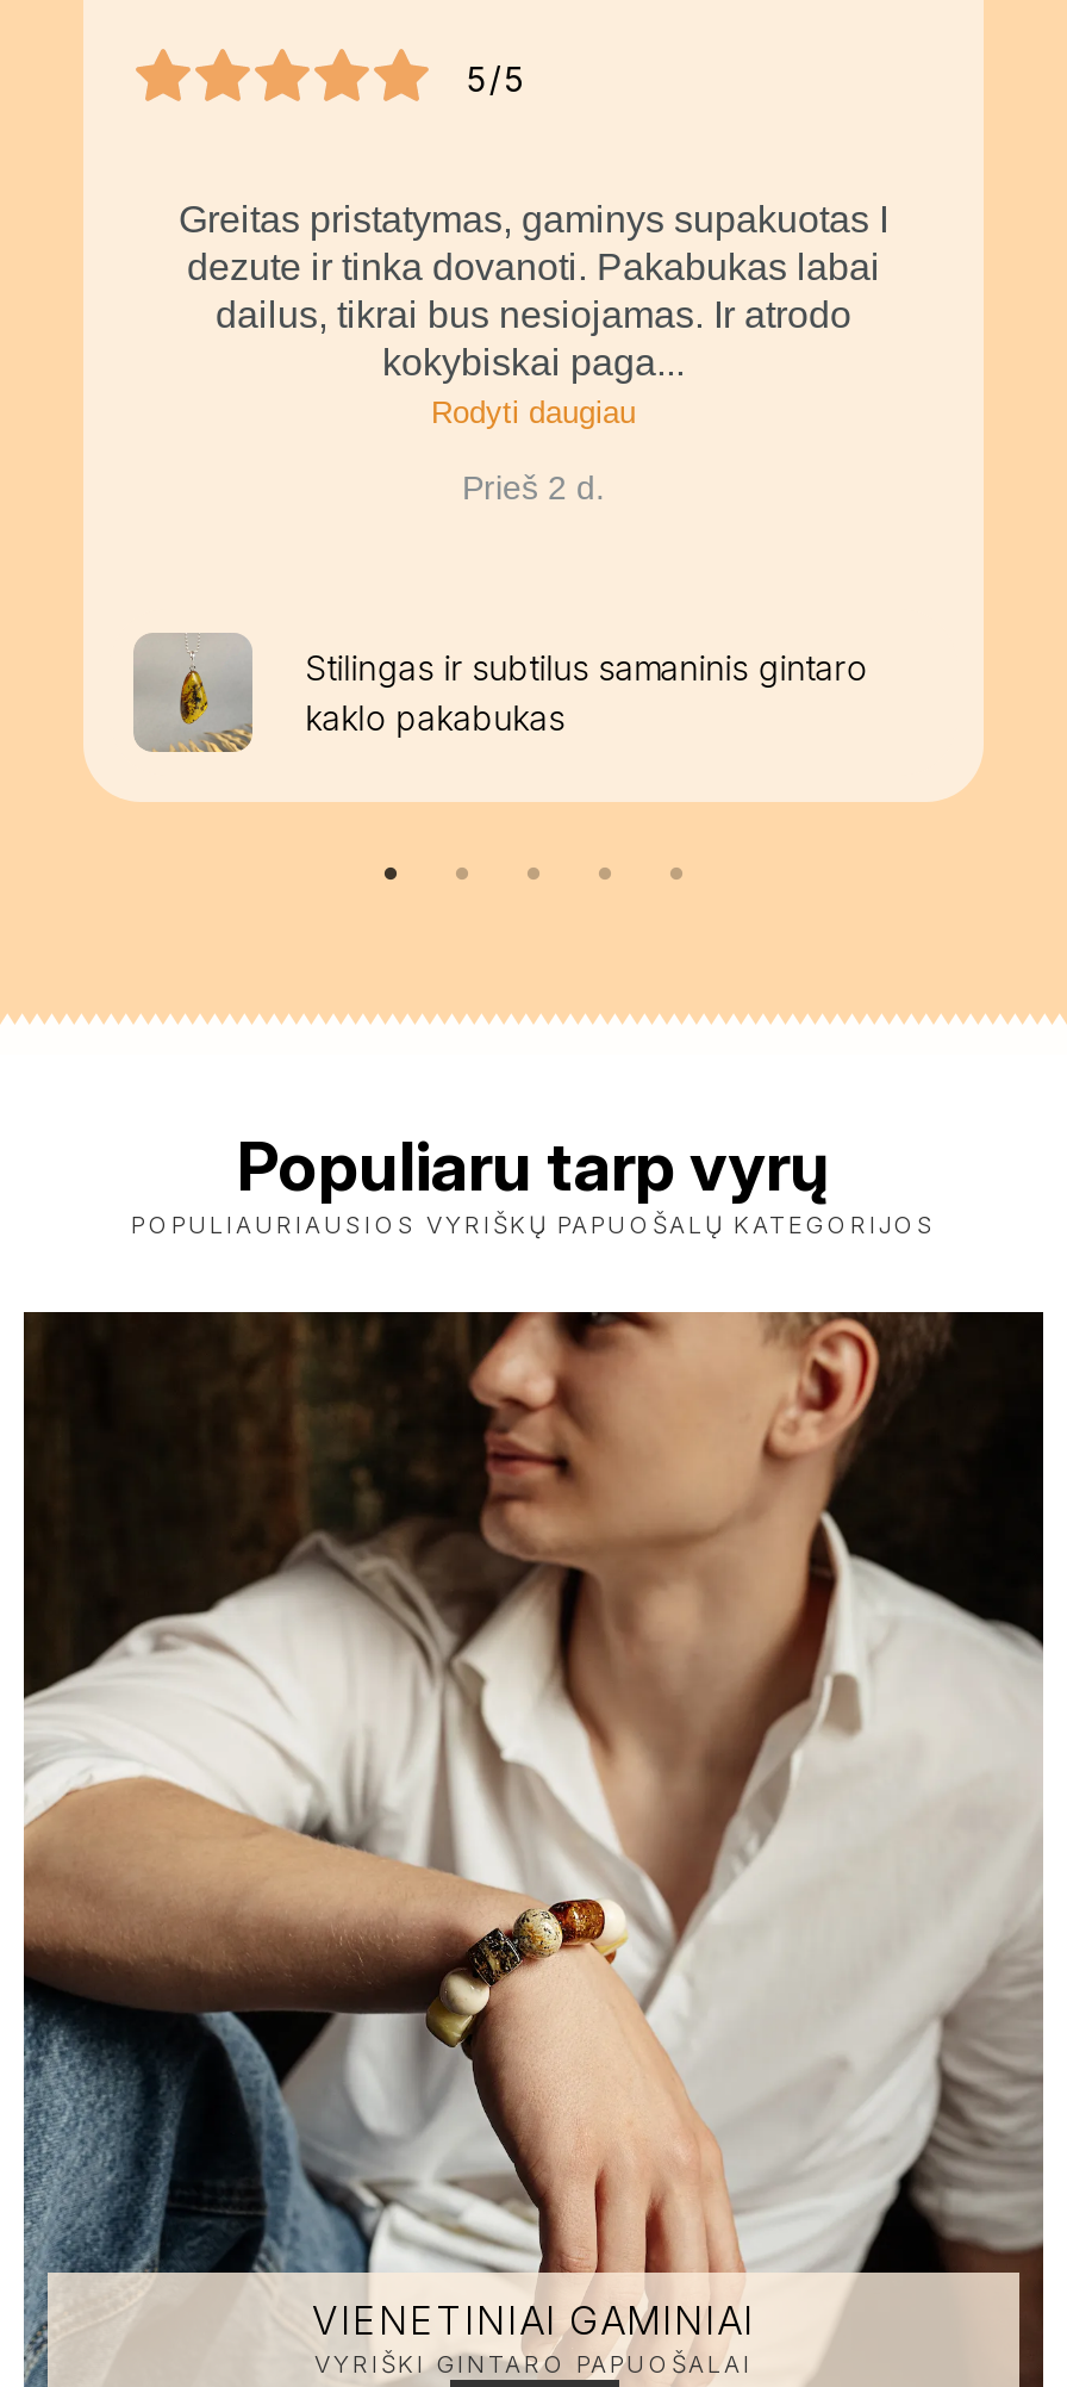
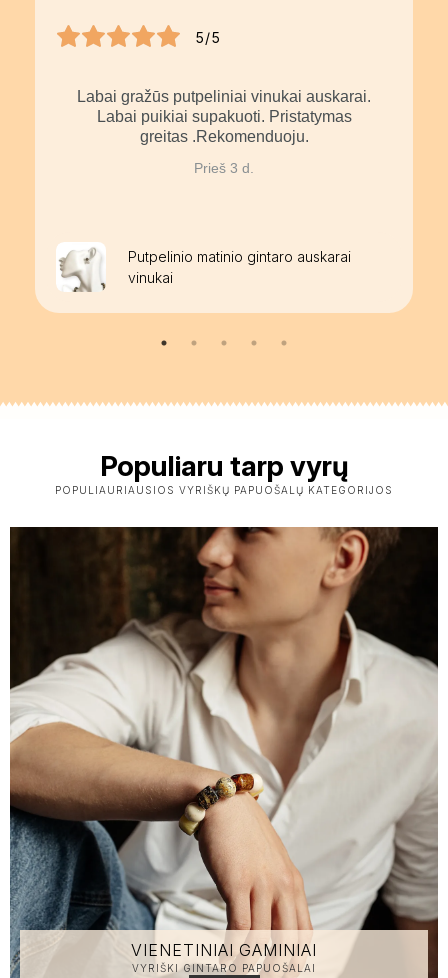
- Greitas pristatymas, gaminys supakuotas I
- dezute ir tinka dovanoti. Pakabukas labai
- dailus, tikrai bus nesiojamas. Ir atrodo
- kokybiskai paga...
- Rodyti daugiau
+ Labai gražūs putpeliniai vinukai auskarai.
+ Labai puikiai supakuoti. Pristatymas
+ greitas .Rekomenduoju.

- Prieš 2 d.
+ Prieš 3 d.

- [image]
- Stilingas ir subtilus samaninis gintaro
- kaklo pakabukas
+ [image]
+ Putpelinio matinio gintaro auskarai
+ vinukai
